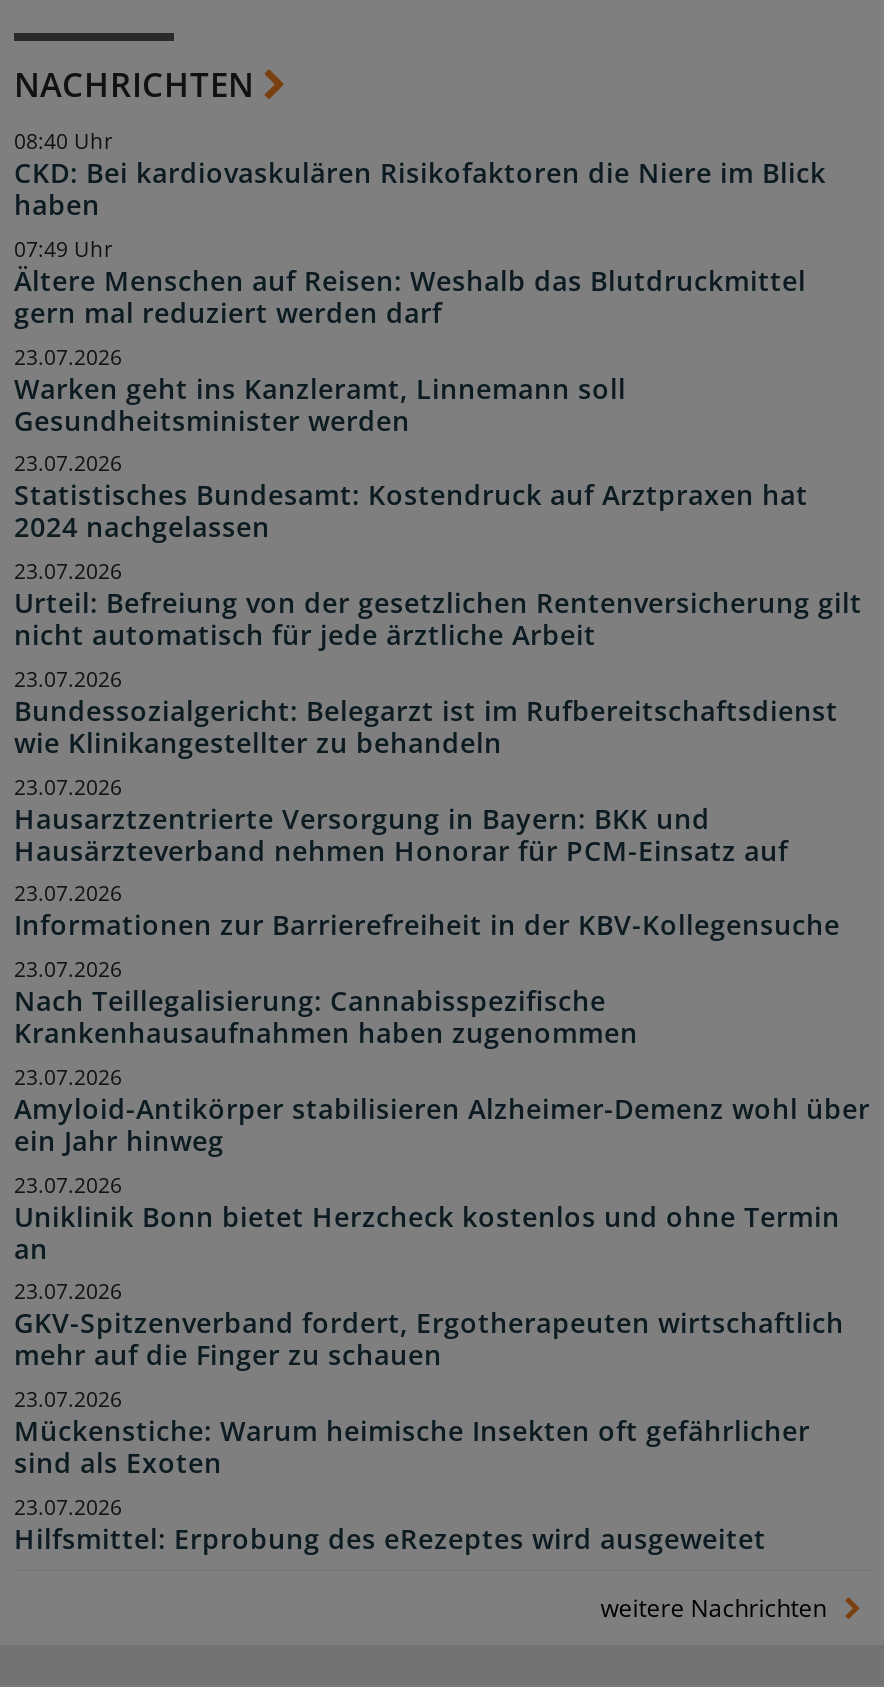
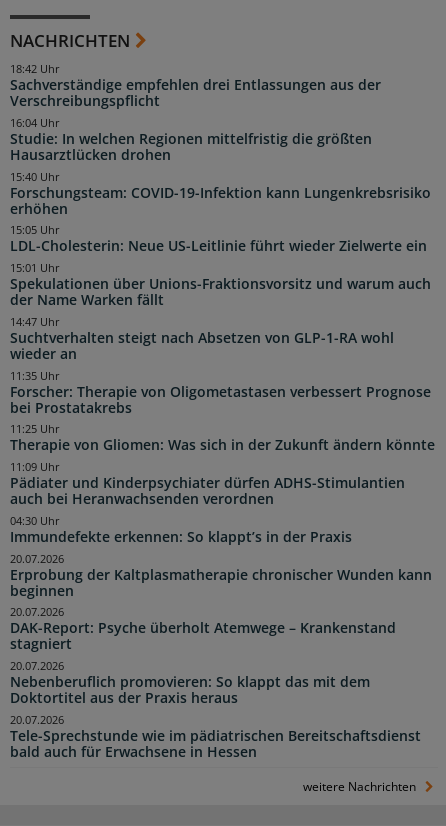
- 08:40 Uhr
+ 18:42 Uhr

- CKD: Bei kardiovaskulären Risikofaktoren die Niere im Blick
- haben
+ Sachverständige empfehlen drei Entlassungen aus der
+ Verschreibungspflicht

- 07:49 Uhr
+ 16:04 Uhr

- Ältere Menschen auf Reisen: Weshalb das Blutdruckmittel
- gern mal reduziert werden darf
+ Studie: In welchen Regionen mittelfristig die größten
+ Hausarztlücken drohen

- 23.07.2026
+ 15:40 Uhr

- Warken geht ins Kanzleramt, Linnemann soll
- Gesundheitsminister werden
+ Forschungsteam: COVID-19-Infektion kann Lungenkrebsrisiko
+ erhöhen

- 23.07.2026
+ 15:05 Uhr

- Statistisches Bundesamt: Kostendruck auf Arztpraxen hat
- 2024 nachgelassen
+ LDL-Cholesterin: Neue US-Leitlinie führt wieder Zielwerte ein

- 23.07.2026
+ 15:01 Uhr

- Urteil: Befreiung von der gesetzlichen Rentenversicherung gilt
- nicht automatisch für jede ärztliche Arbeit
+ Spekulationen über Unions-Fraktionsvorsitz und warum auch
+ der Name Warken fällt

- 23.07.2026
+ 14:47 Uhr

- Bundessozialgericht: Belegarzt ist im Rufbereitschaftsdienst
- wie Klinikangestellter zu behandeln
+ Suchtverhalten steigt nach Absetzen von GLP-1-RA wohl
+ wieder an

- 23.07.2026
+ 11:35 Uhr

- Hausarztzentrierte Versorgung in Bayern: BKK und
- Hausärzteverband nehmen Honorar für PCM-Einsatz auf
+ Forscher: Therapie von Oligometastasen verbessert Prognose
+ bei Prostatakrebs

- 23.07.2026
+ 11:25 Uhr

- Informationen zur Barrierefreiheit in der KBV-Kollegensuche
+ Therapie von Gliomen: Was sich in der Zukunft ändern könnte

- 23.07.2026
+ 11:09 Uhr

- Nach Teillegalisierung: Cannabisspezifische
- Krankenhausaufnahmen haben zugenommen
+ Pädiater und Kinderpsychiater dürfen ADHS-Stimulantien
+ auch bei Heranwachsenden verordnen

- 23.07.2026
+ 04:30 Uhr

- Amyloid-Antikörper stabilisieren Alzheimer-Demenz wohl über
- ein Jahr hinweg
+ Immundefekte erkennen: So klappt’s in der Praxis

- 23.07.2026
+ 20.07.2026

- Uniklinik Bonn bietet Herzcheck kostenlos und ohne Termin
- an
+ Erprobung der Kaltplasmatherapie chronischer Wunden kann
+ beginnen

- 23.07.2026
+ 20.07.2026

- GKV-Spitzenverband fordert, Ergotherapeuten wirtschaftlich
- mehr auf die Finger zu schauen
+ DAK-Report: Psyche überholt Atemwege – Krankenstand
+ stagniert

- 23.07.2026
+ 20.07.2026

- Mückenstiche: Warum heimische Insekten oft gefährlicher
- sind als Exoten
+ Nebenberuflich promovieren: So klappt das mit dem
+ Doktortitel aus der Praxis heraus

- 23.07.2026
+ 20.07.2026

- Hilfsmittel: Erprobung des eRezeptes wird ausgeweitet
+ Tele-Sprechstunde wie im pädiatrischen Bereitschaftsdienst
+ bald auch für Erwachsene in Hessen
